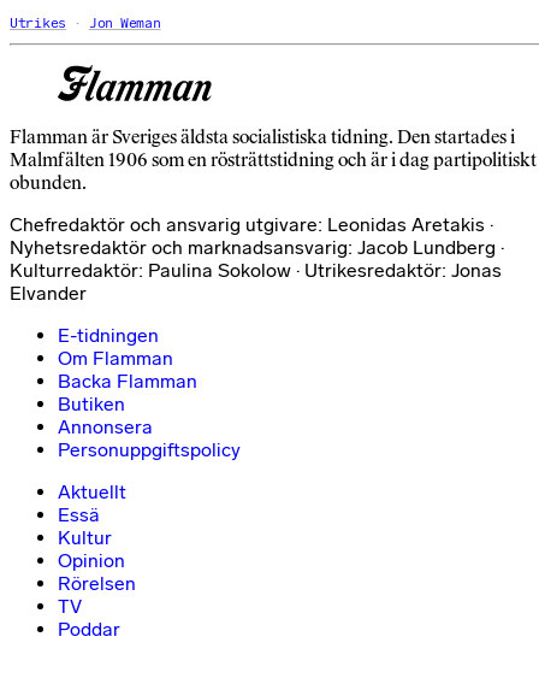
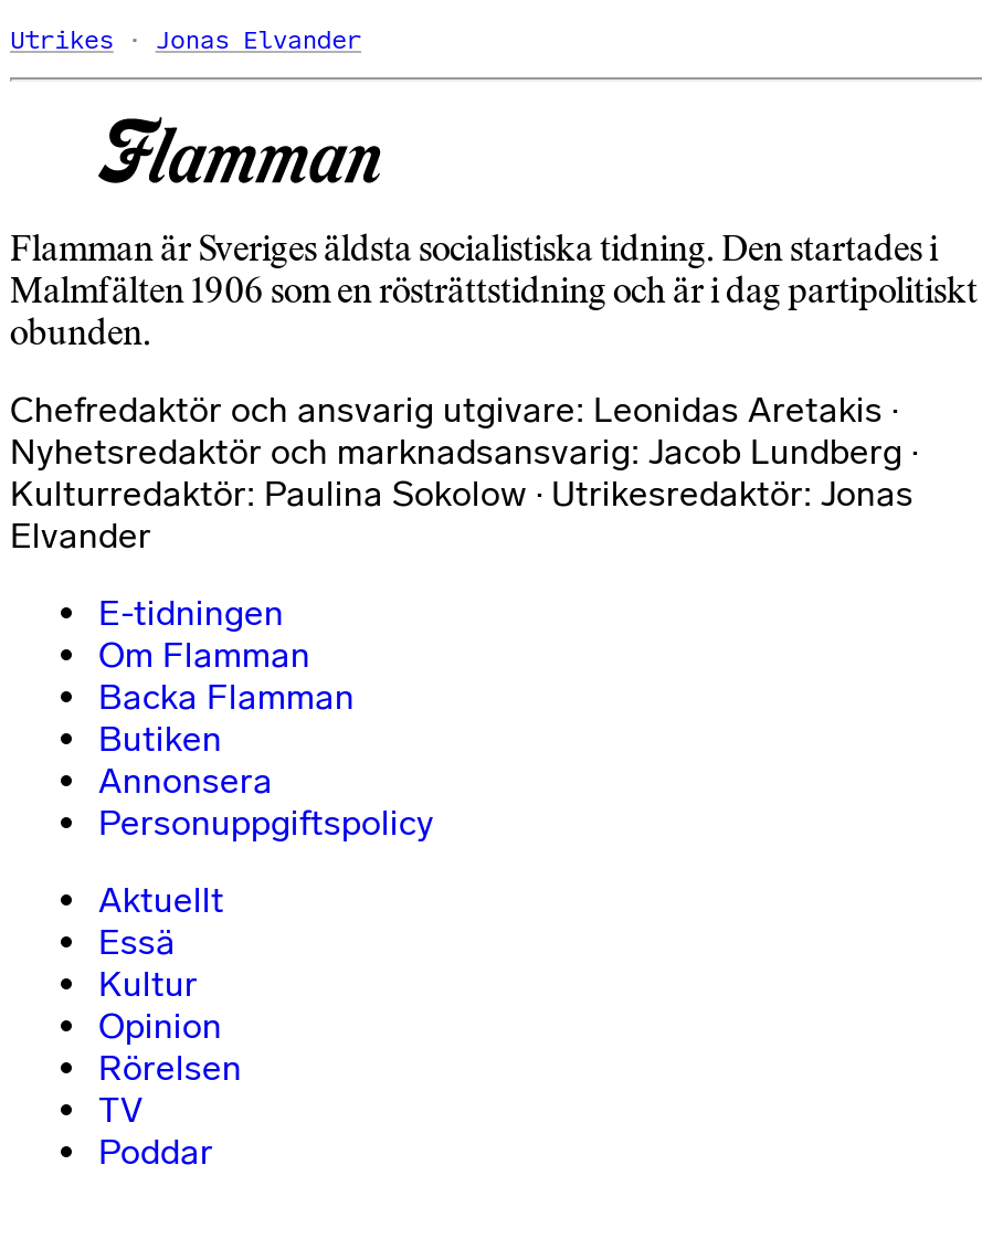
- Jon Weman
+ Jonas Elvander
